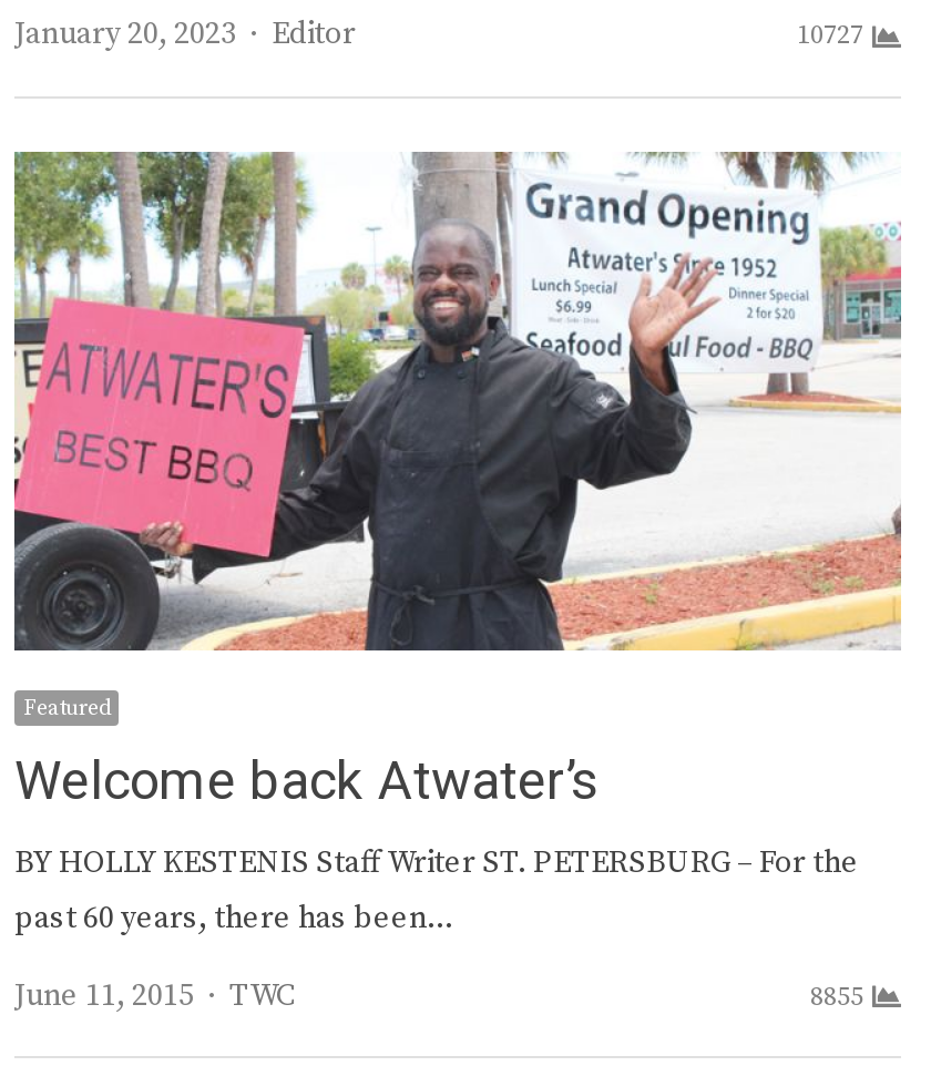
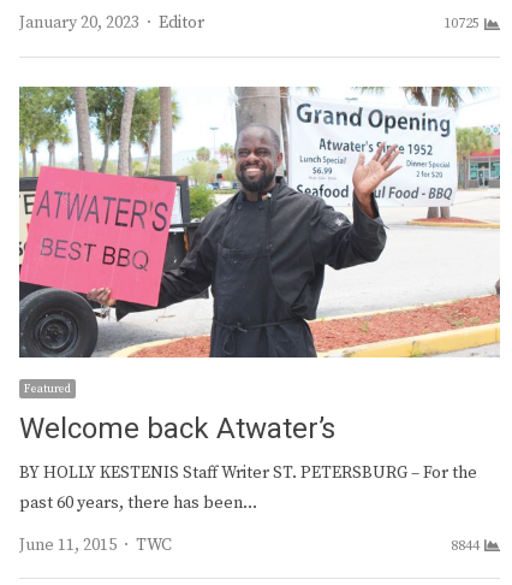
- 10727
+ 10725

- 8855
+ 8844
